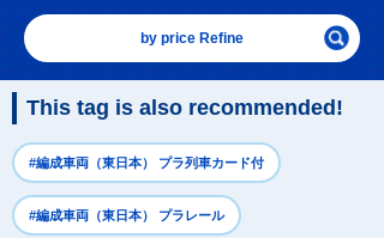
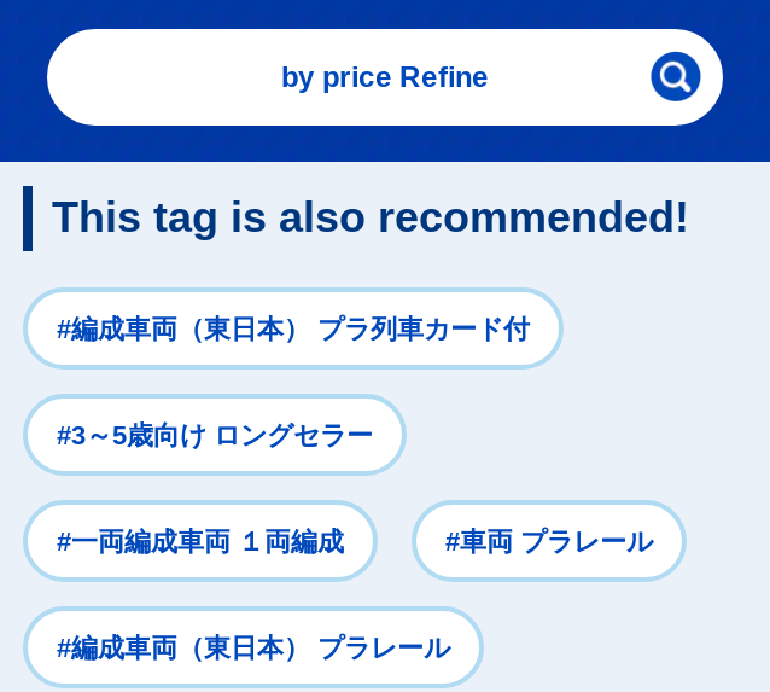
+ #3～5歳向け ロングセラー

+ #一両編成車両 １両編成
+ #車両 プラレール
